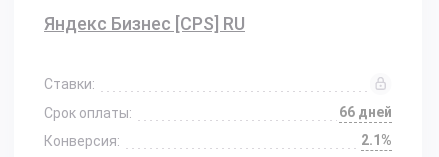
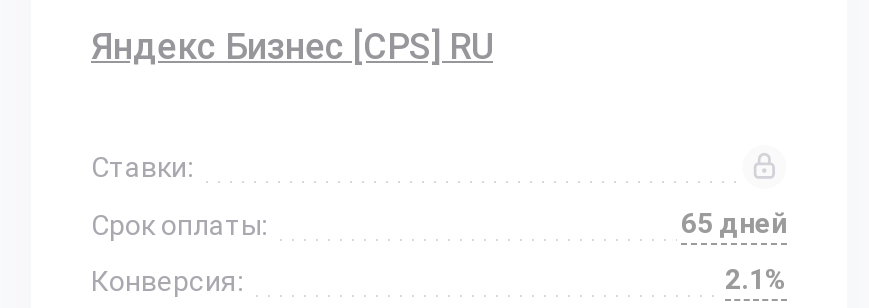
- 66 дней
+ 65 дней
